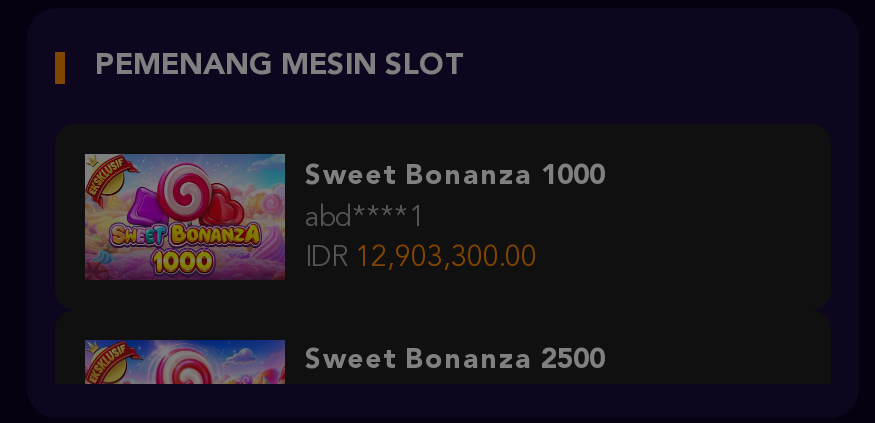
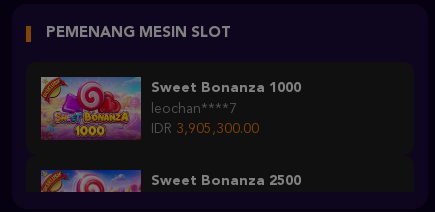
- abd****1
- IDR 12,903,300.00
+ leochan****7
+ IDR 3,905,300.00
